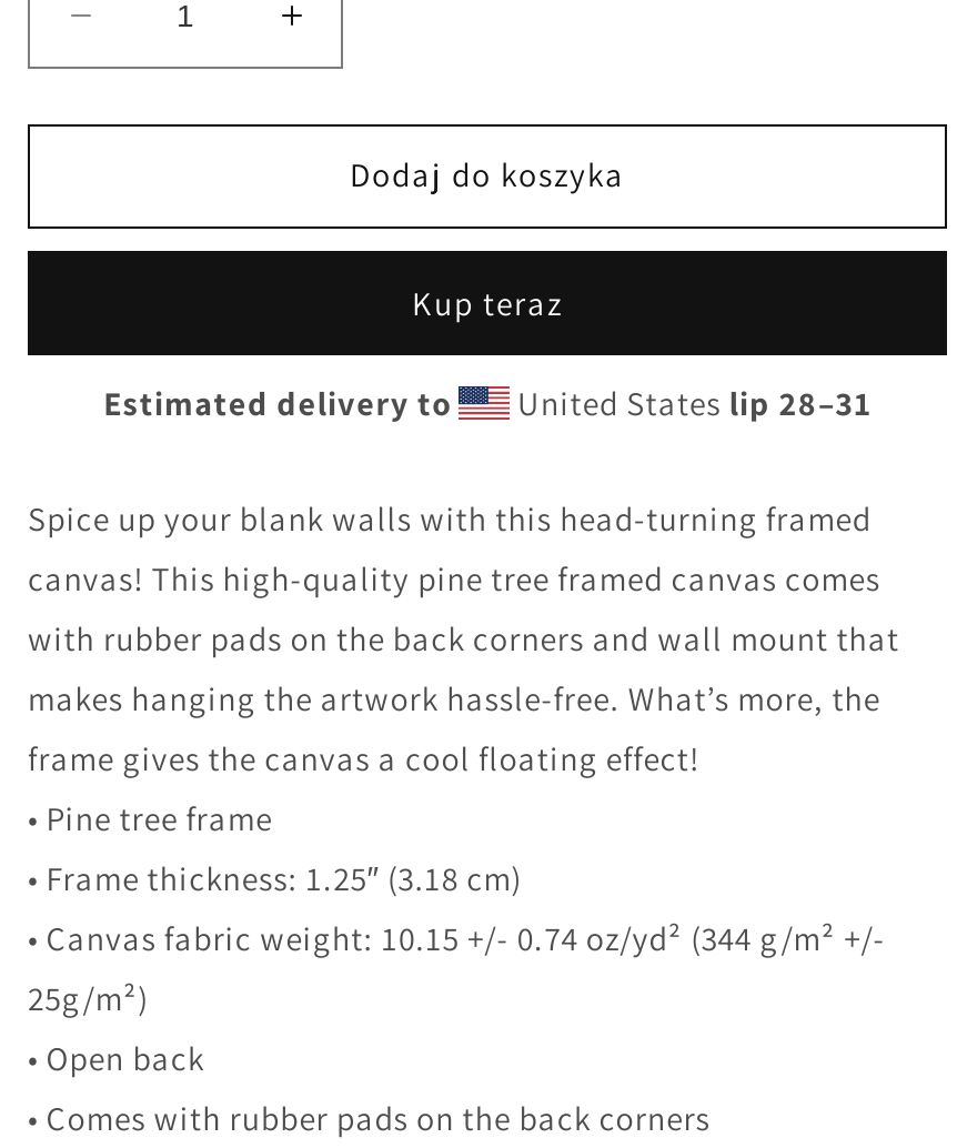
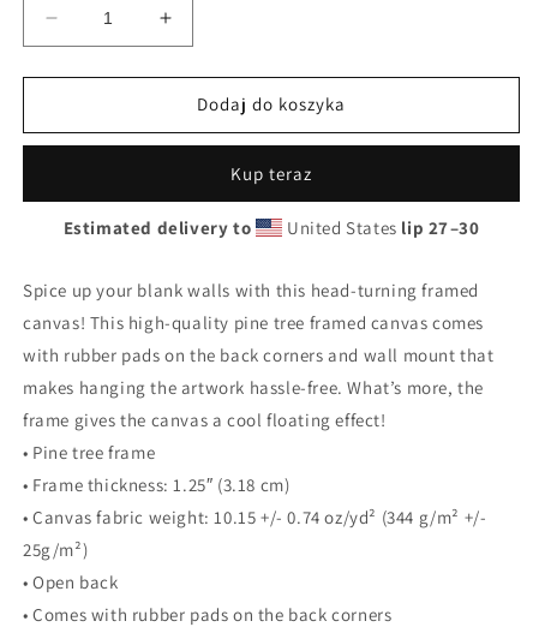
- United States lip 28–31
+ United States lip 27–30
